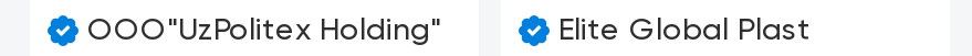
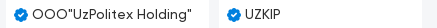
- Elite Global Plast
+ UZKIP
